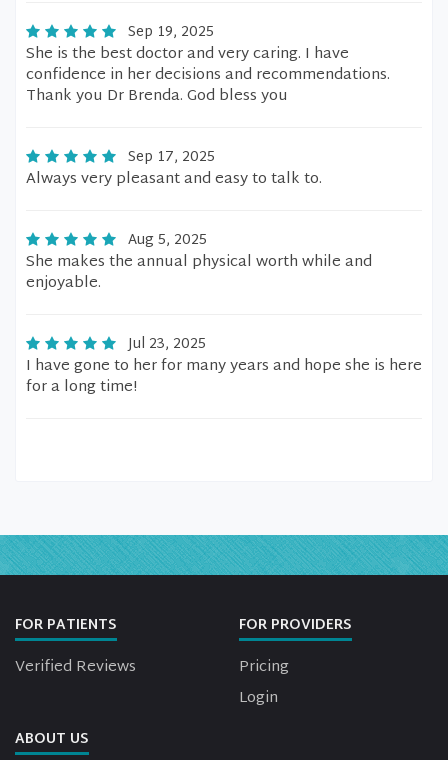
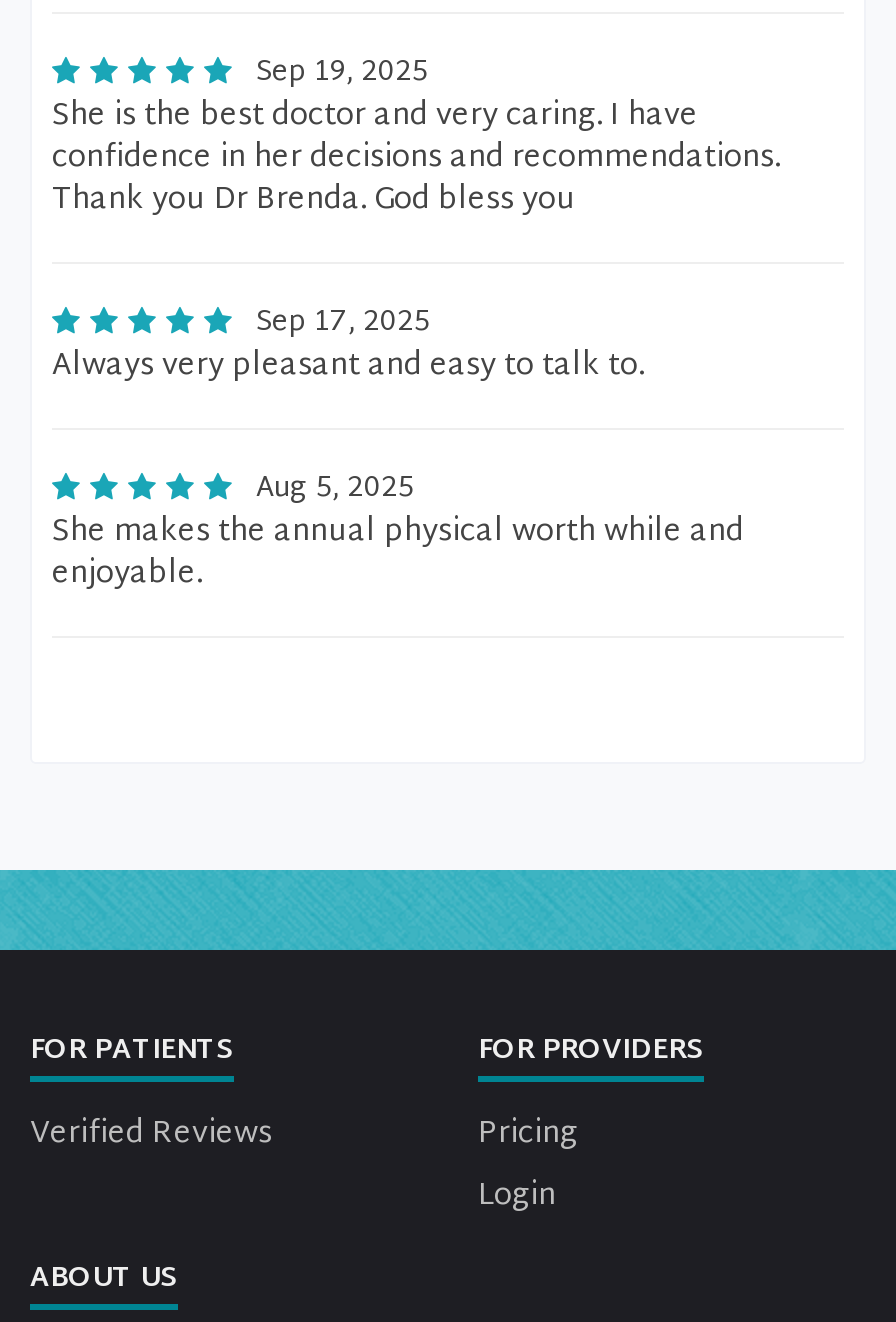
- Jul 23, 2025
- I have gone to her for many years and hope she is here
- for a long time!
